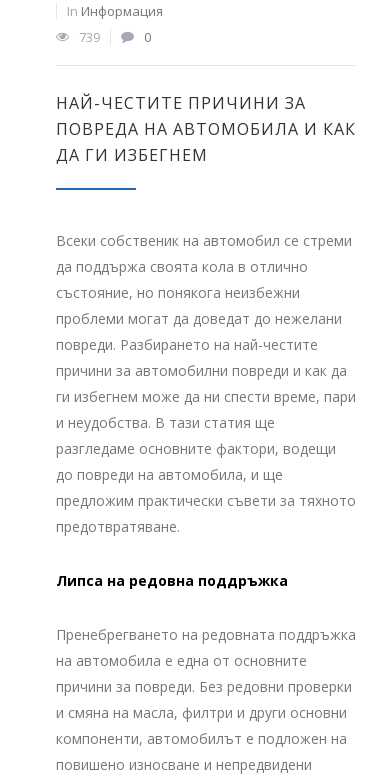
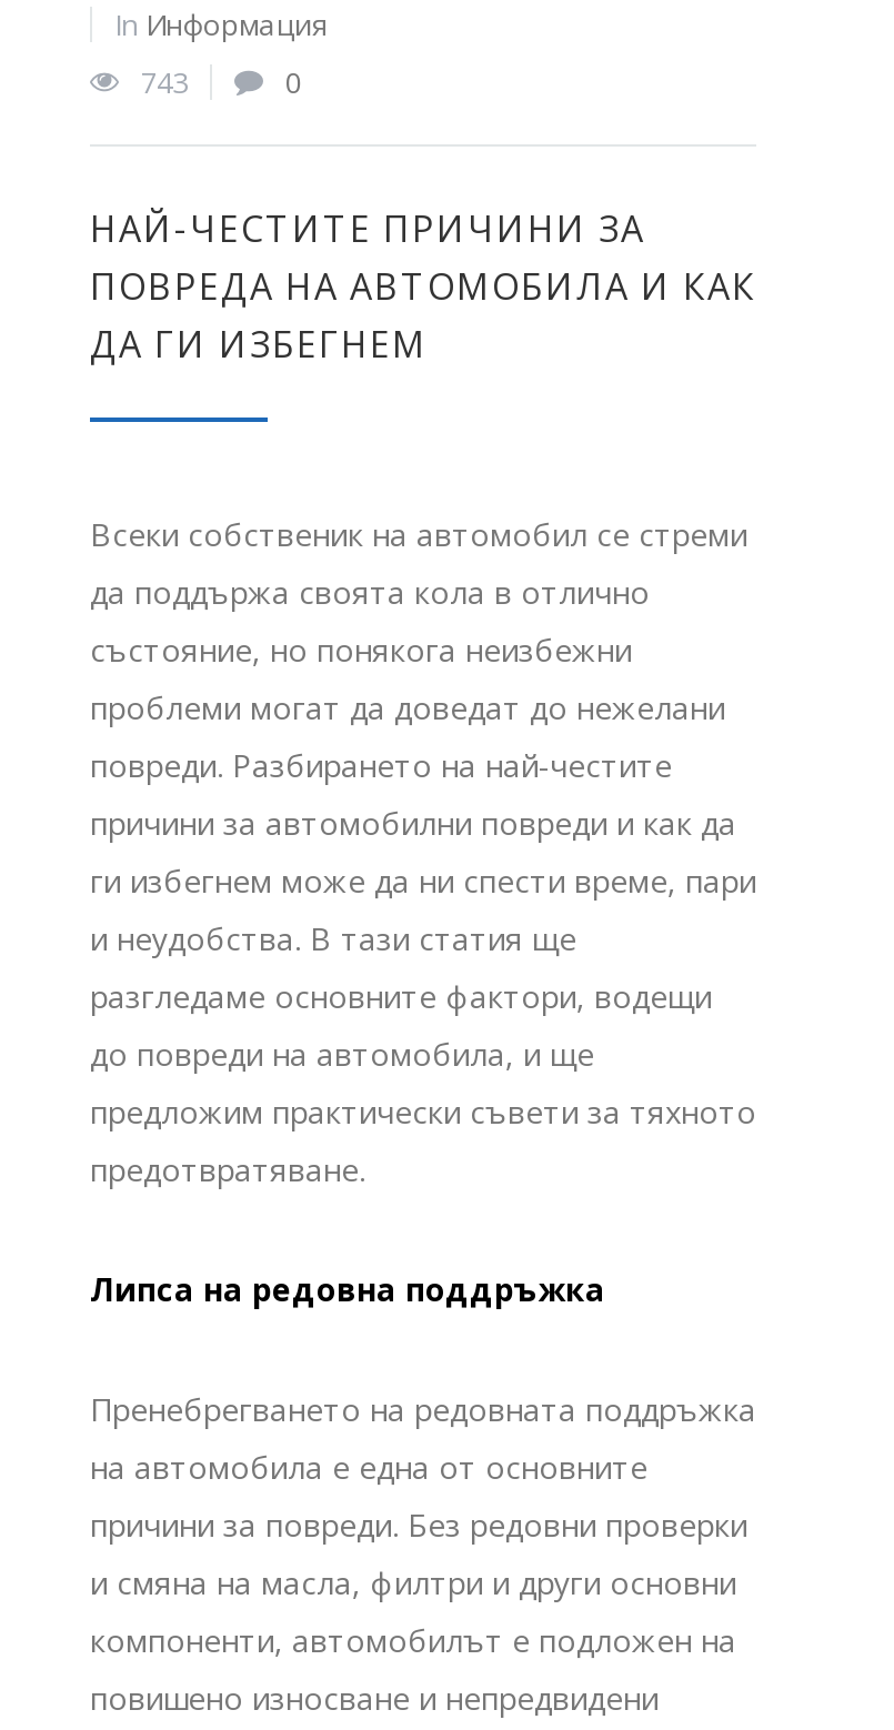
- 739
+ 743
